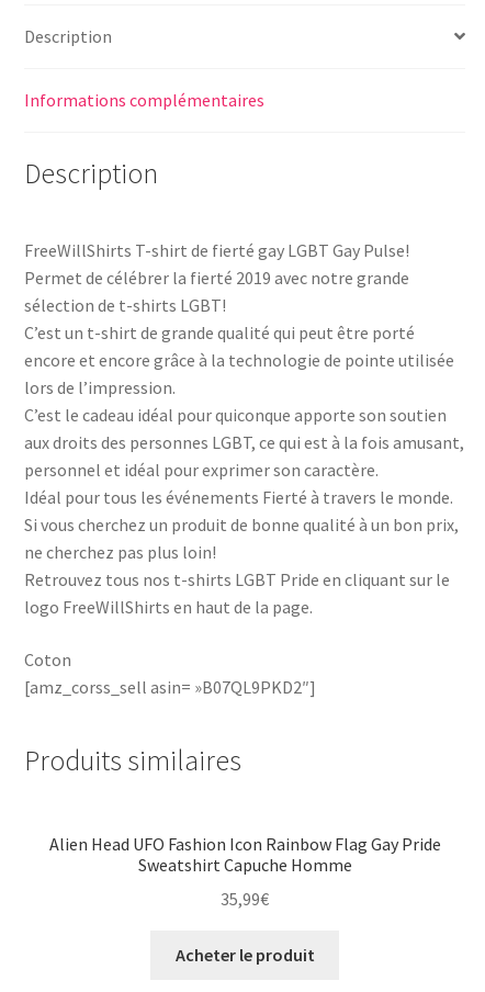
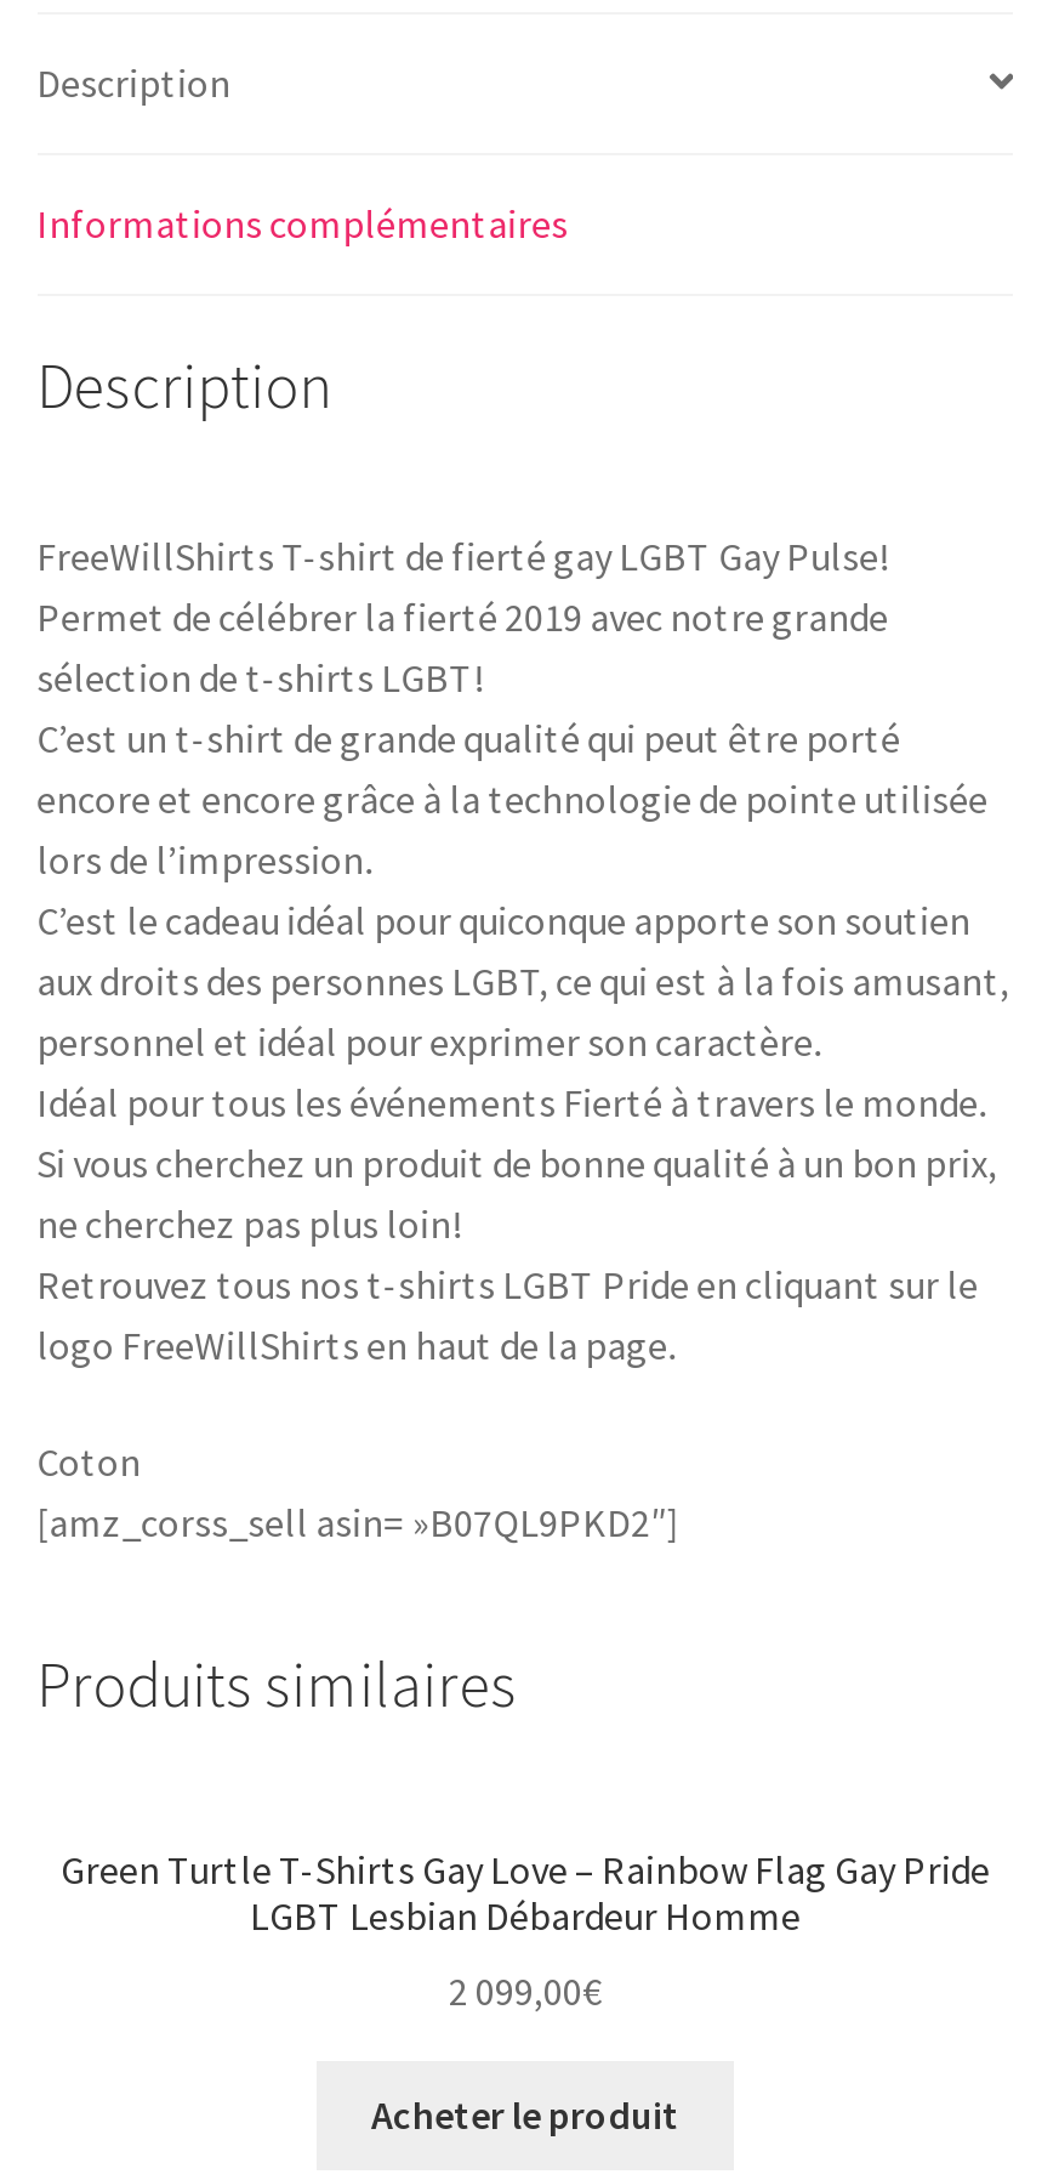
- Alien Head UFO Fashion Icon Rainbow Flag Gay Pride
- Sweatshirt Capuche Homme
+ Green Turtle T-Shirts Gay Love – Rainbow Flag Gay Pride
+ LGBT Lesbian Débardeur Homme

- 35,99€
+ 2 099,00€
